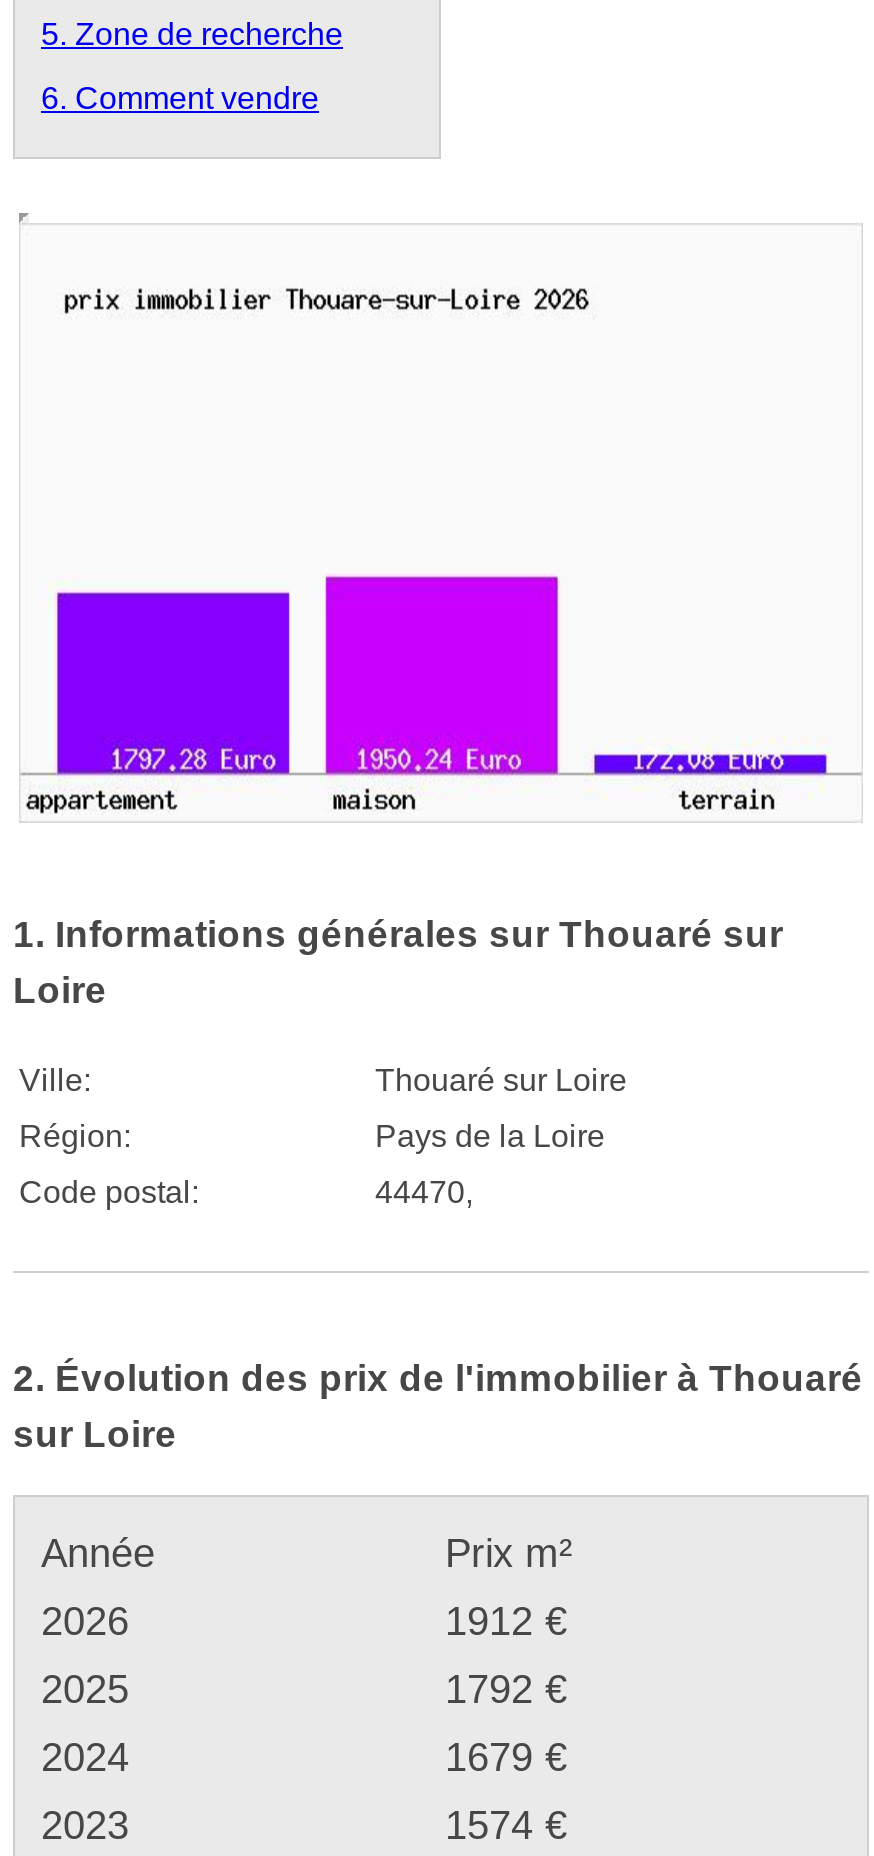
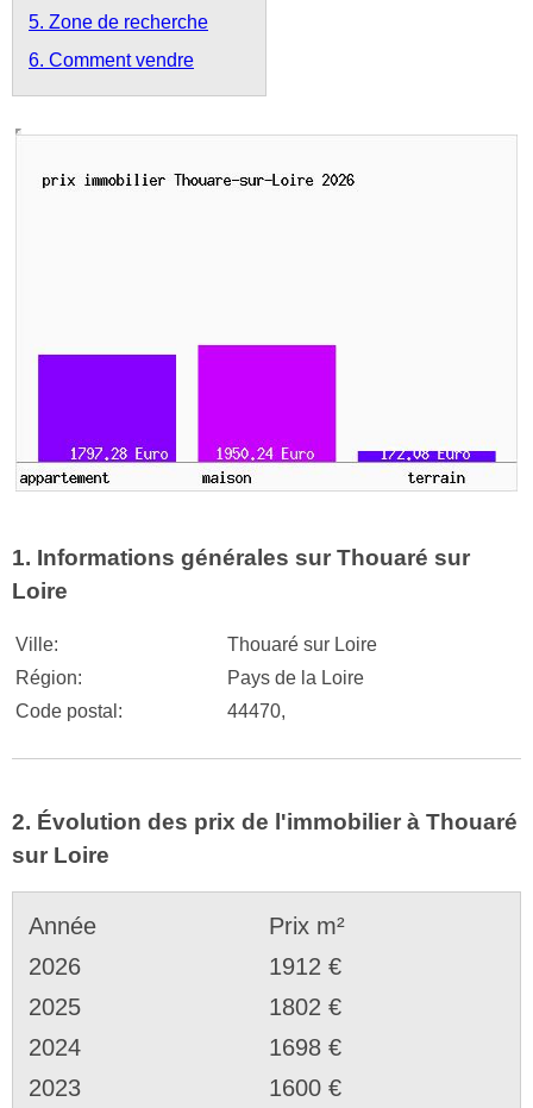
- 1792 €
+ 1802 €

- 1679 €
+ 1698 €

- 1574 €
+ 1600 €
